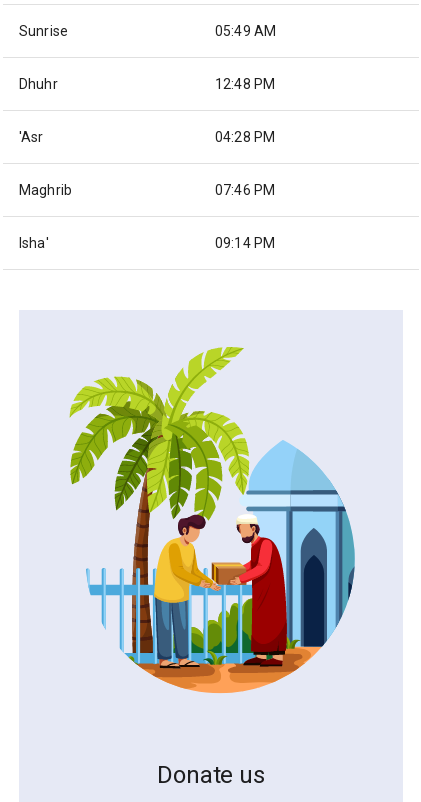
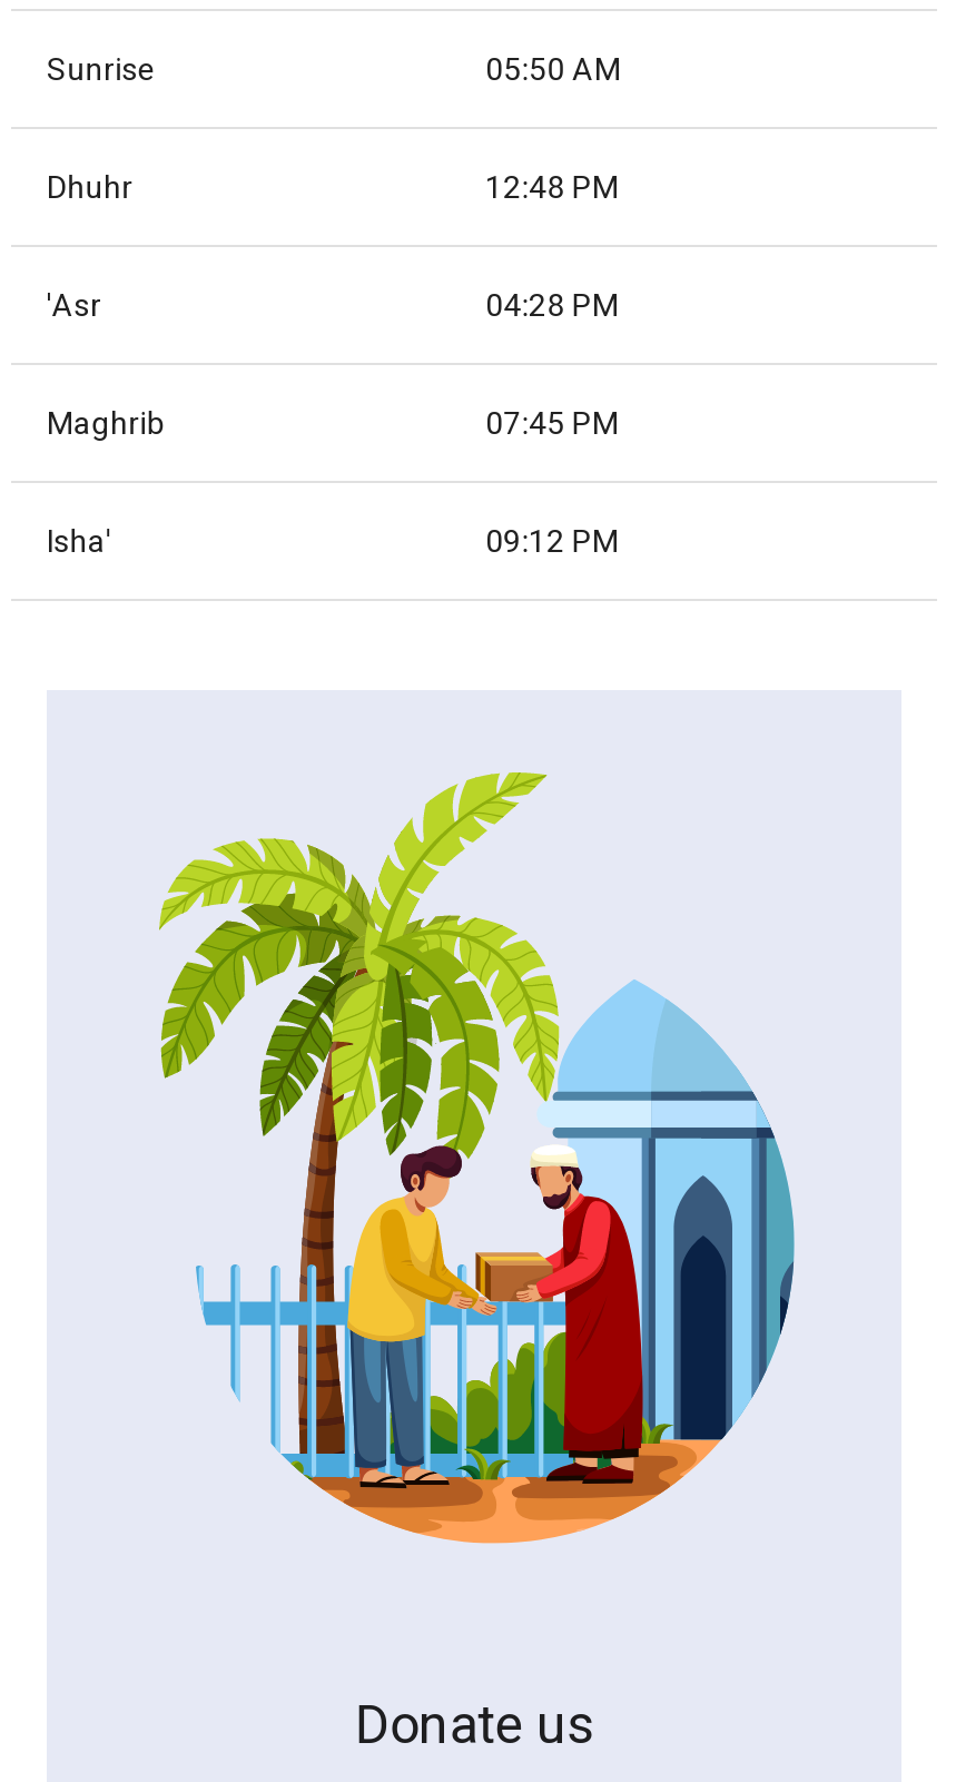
- 05:49 AM
+ 05:50 AM

- 07:46 PM
+ 07:45 PM

- 09:14 PM
+ 09:12 PM
